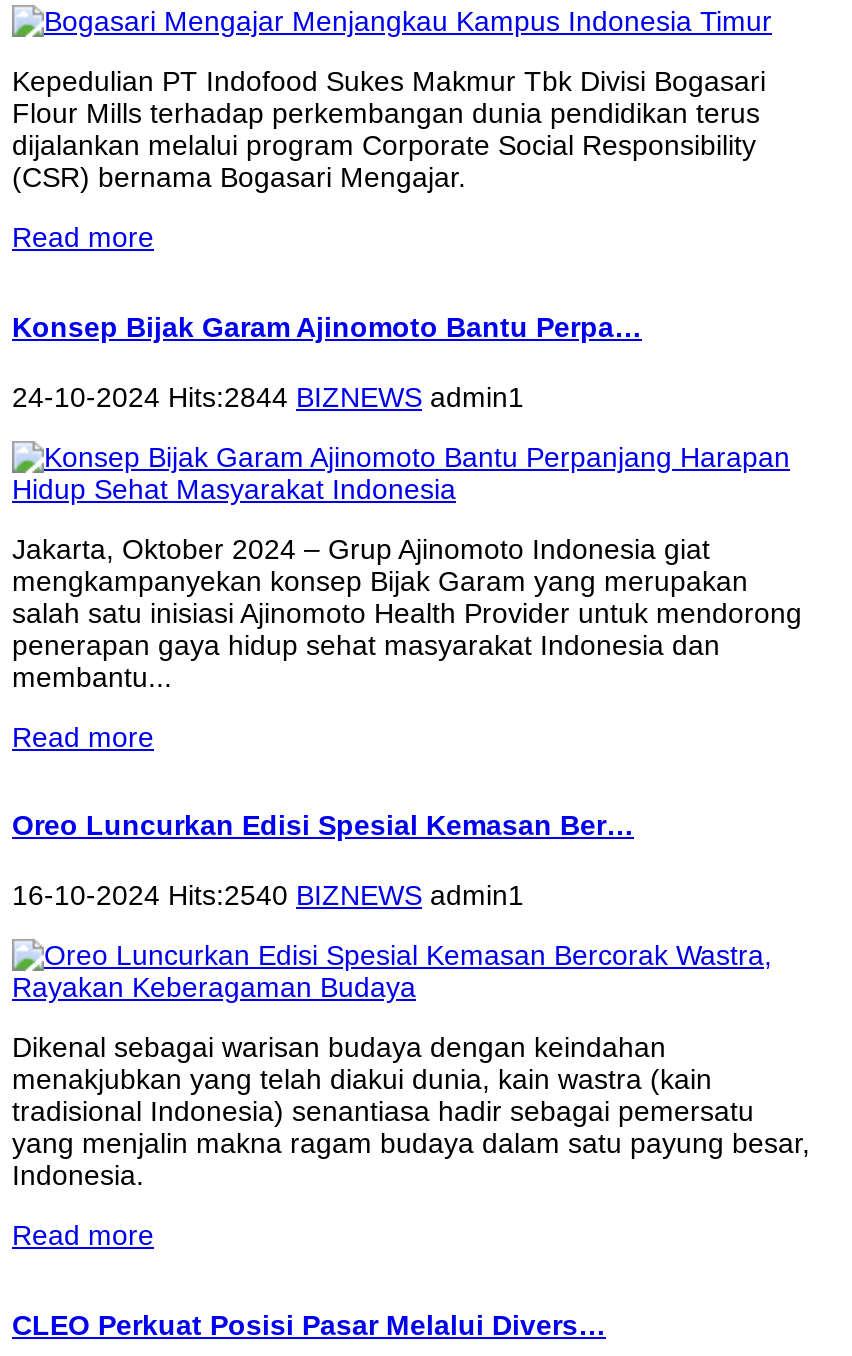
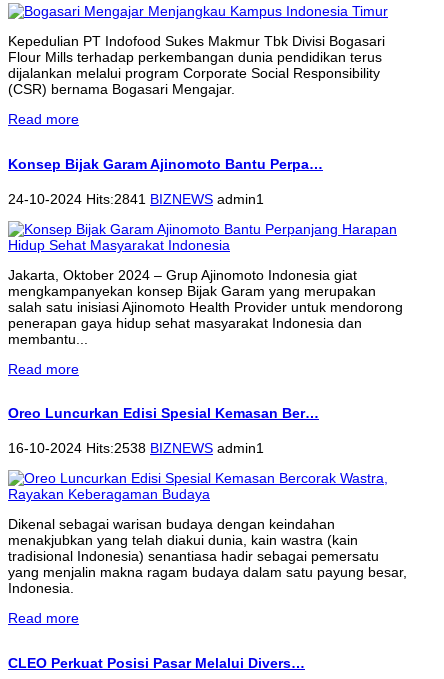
- 24-10-2024 Hits:2844 BIZNEWS admin1
+ 24-10-2024 Hits:2841 BIZNEWS admin1

- 16-10-2024 Hits:2540 BIZNEWS admin1
+ 16-10-2024 Hits:2538 BIZNEWS admin1
